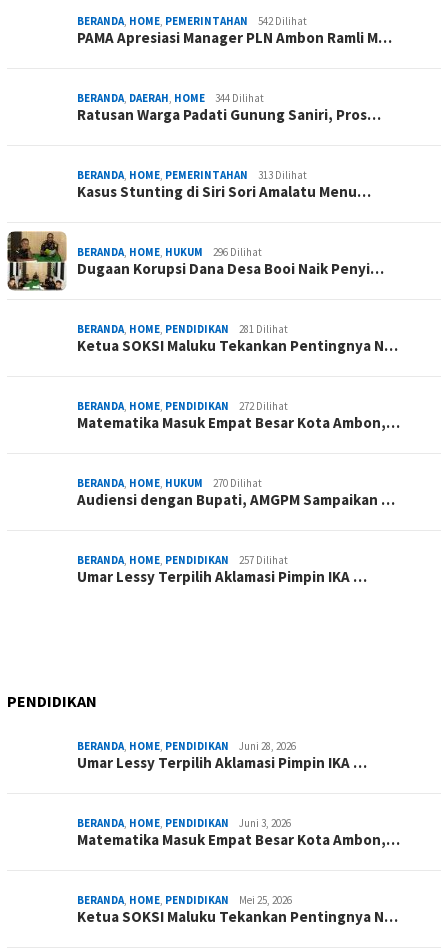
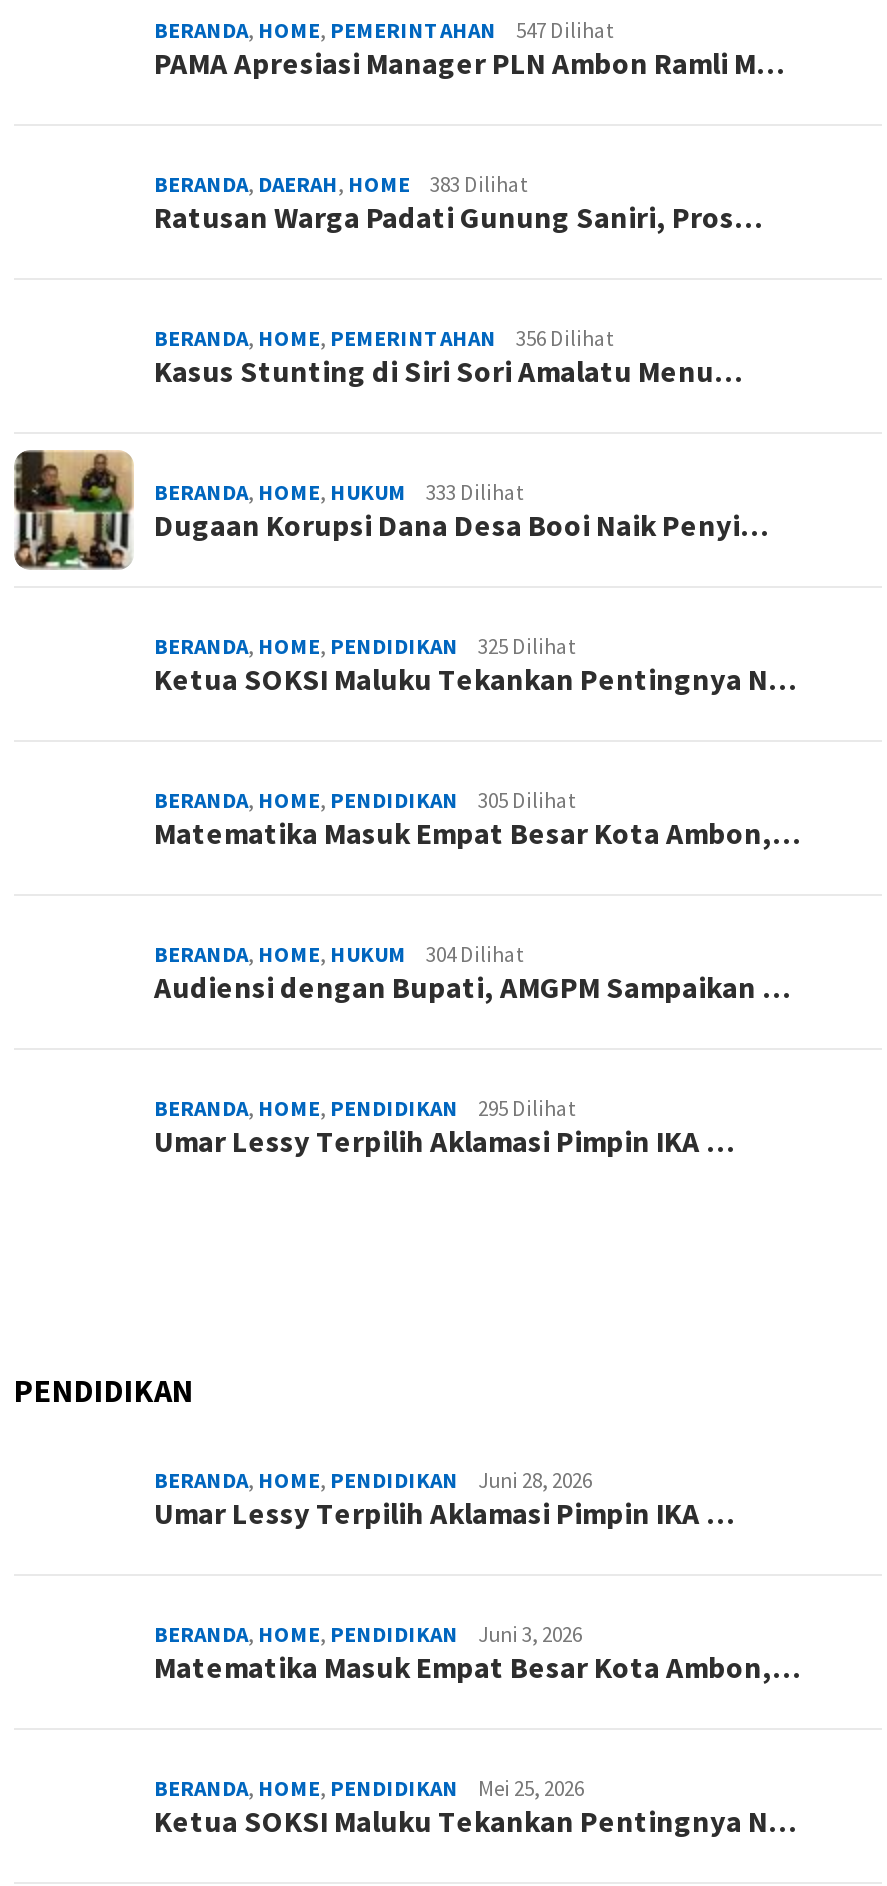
- BERANDA, HOME, PEMERINTAHAN 542 Dilihat
+ BERANDA, HOME, PEMERINTAHAN 547 Dilihat

- BERANDA, DAERAH, HOME 344 Dilihat
+ BERANDA, DAERAH, HOME 383 Dilihat

- BERANDA, HOME, PEMERINTAHAN 313 Dilihat
+ BERANDA, HOME, PEMERINTAHAN 356 Dilihat

- BERANDA, HOME, HUKUM 296 Dilihat
+ BERANDA, HOME, HUKUM 333 Dilihat

- BERANDA, HOME, PENDIDIKAN 281 Dilihat
+ BERANDA, HOME, PENDIDIKAN 325 Dilihat

- BERANDA, HOME, PENDIDIKAN 272 Dilihat
+ BERANDA, HOME, PENDIDIKAN 305 Dilihat

- BERANDA, HOME, HUKUM 270 Dilihat
+ BERANDA, HOME, HUKUM 304 Dilihat

- BERANDA, HOME, PENDIDIKAN 257 Dilihat
+ BERANDA, HOME, PENDIDIKAN 295 Dilihat
